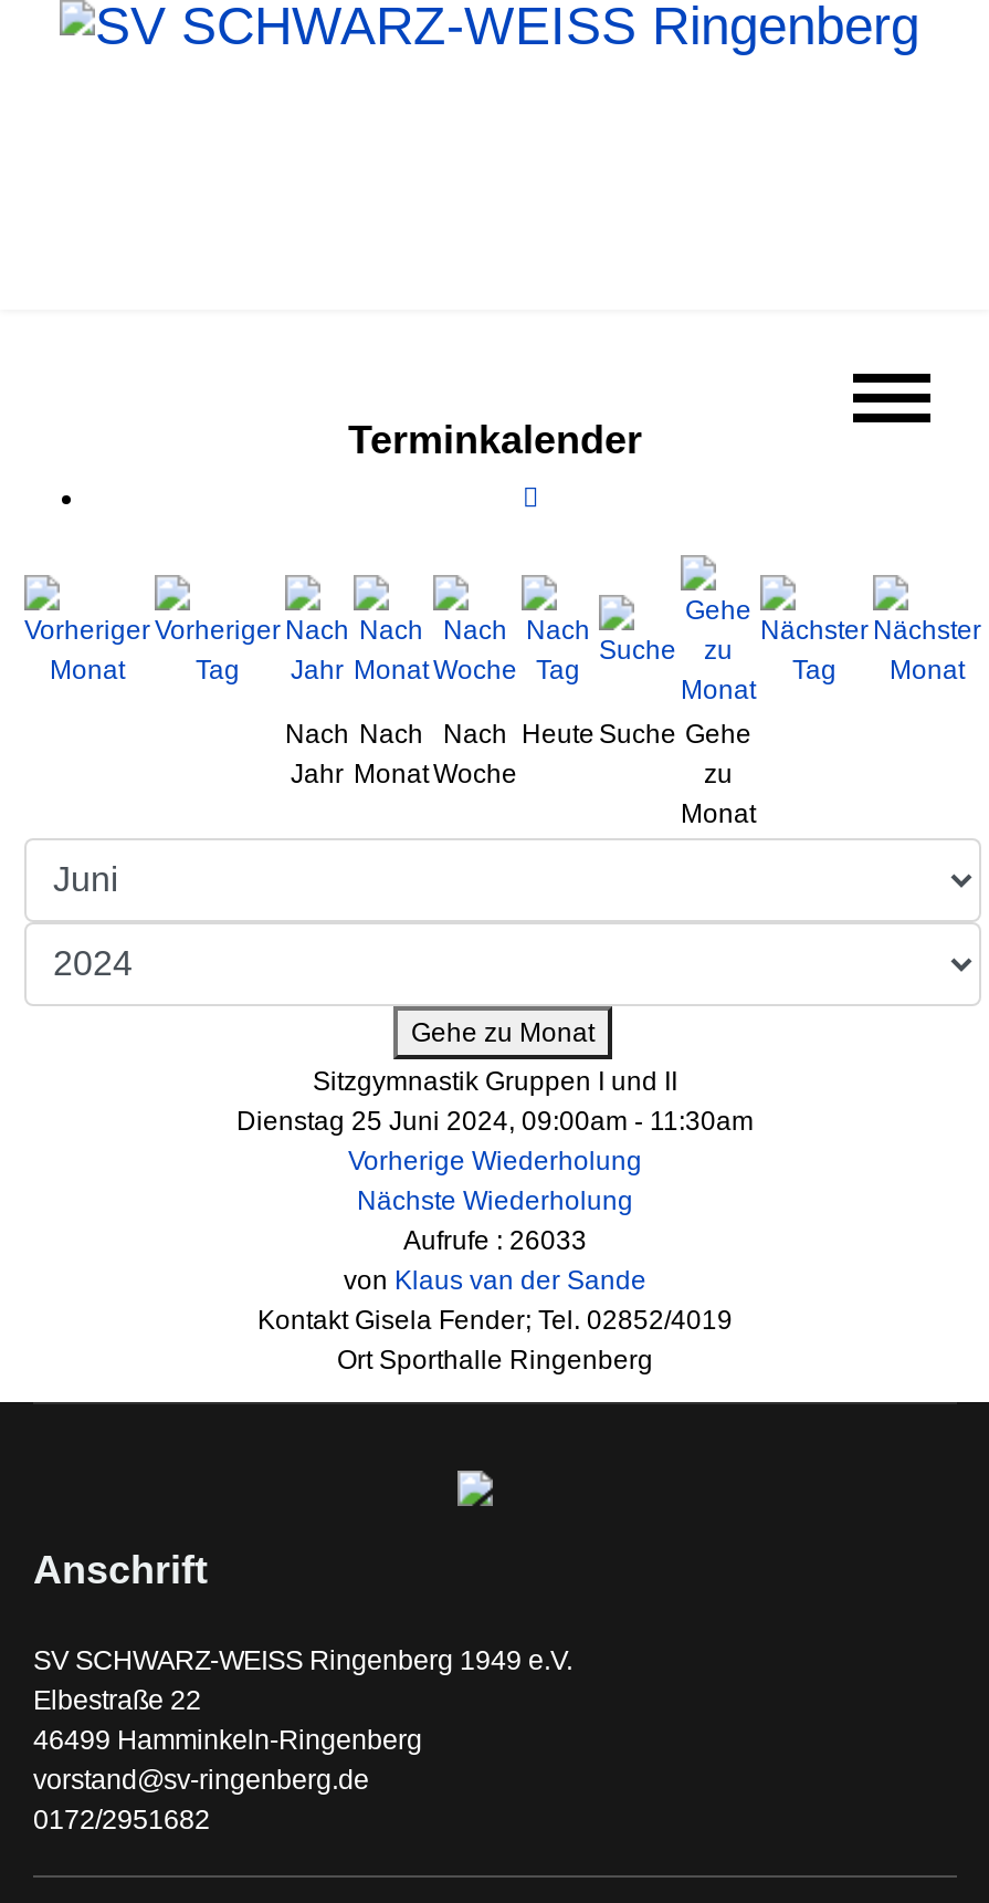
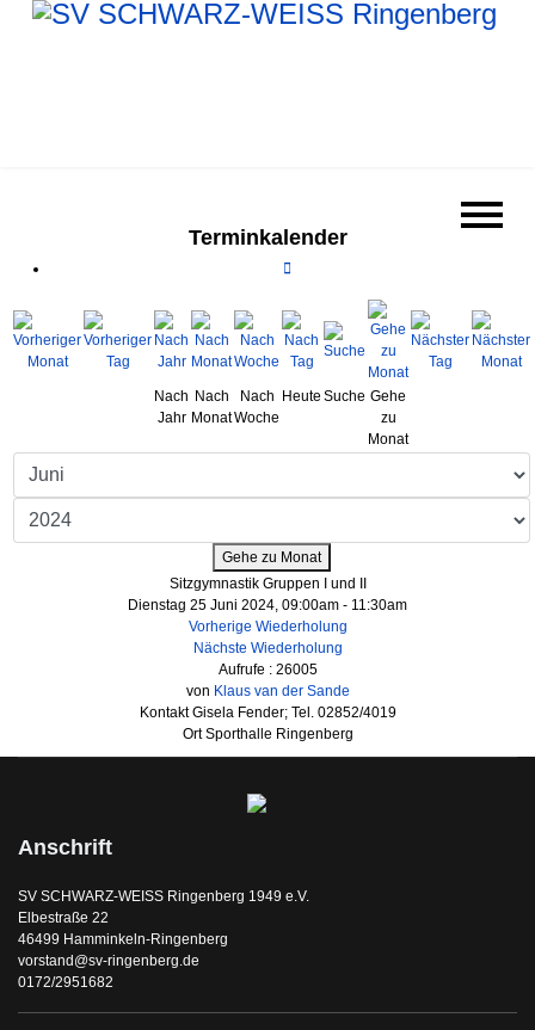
- Aufrufe: 26033
+ Aufrufe: 26005
